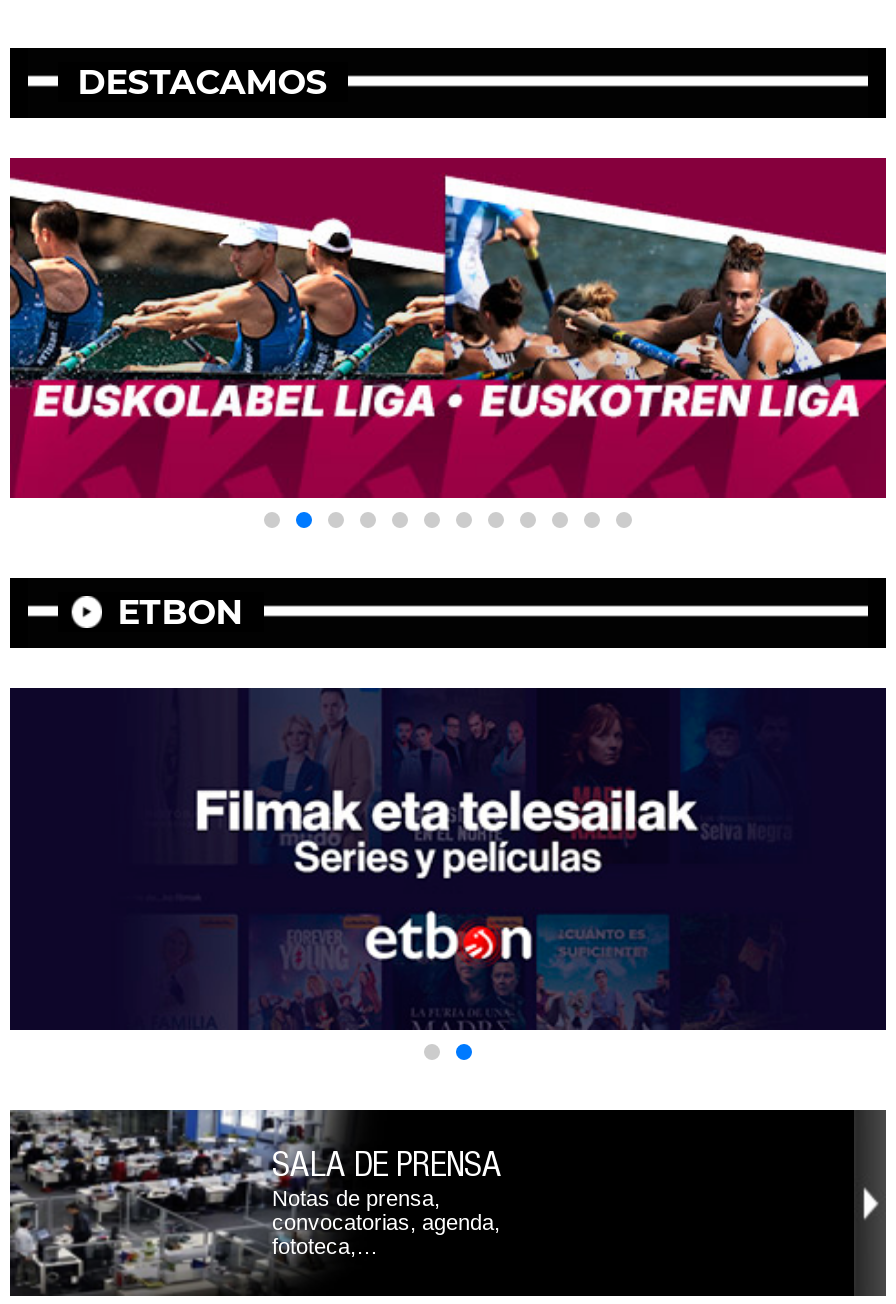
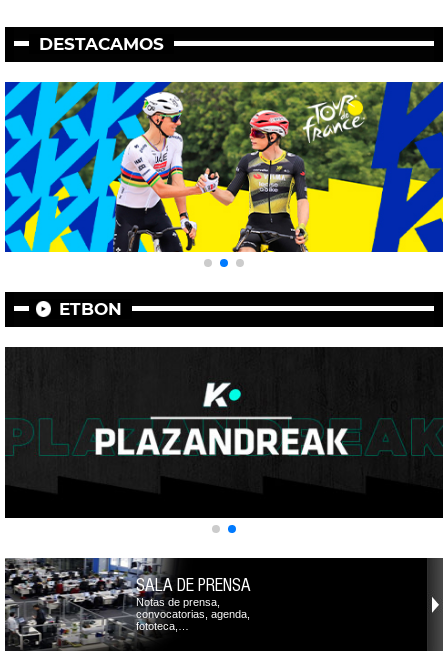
- [image]
+ [image]

- [image]
+ [image]
